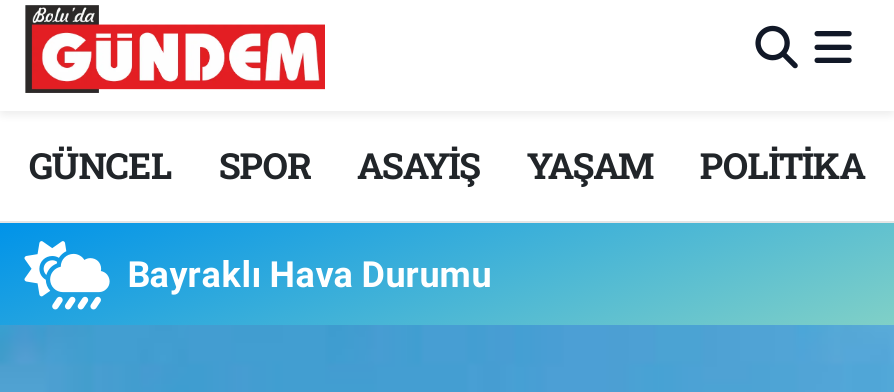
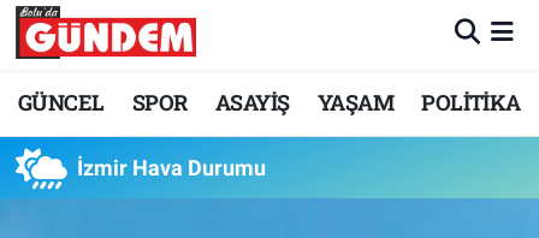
- Bayraklı Hava Durumu
+ İzmir Hava Durumu
